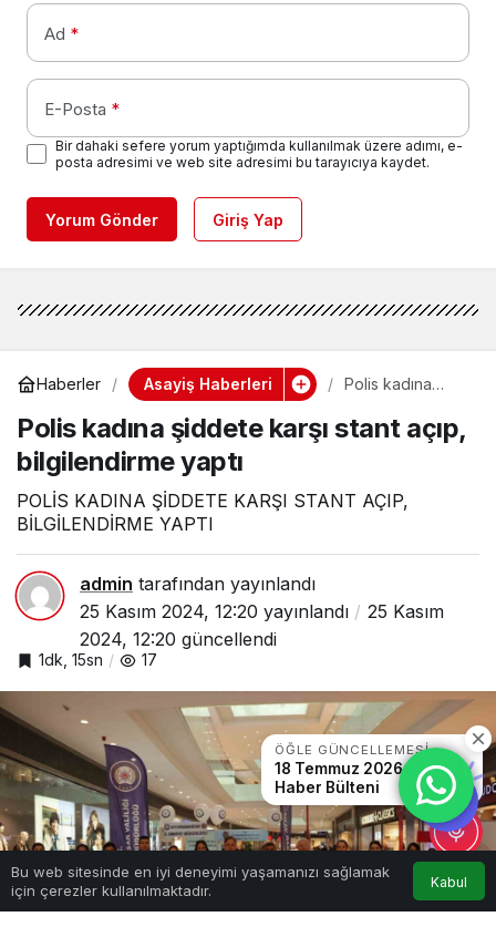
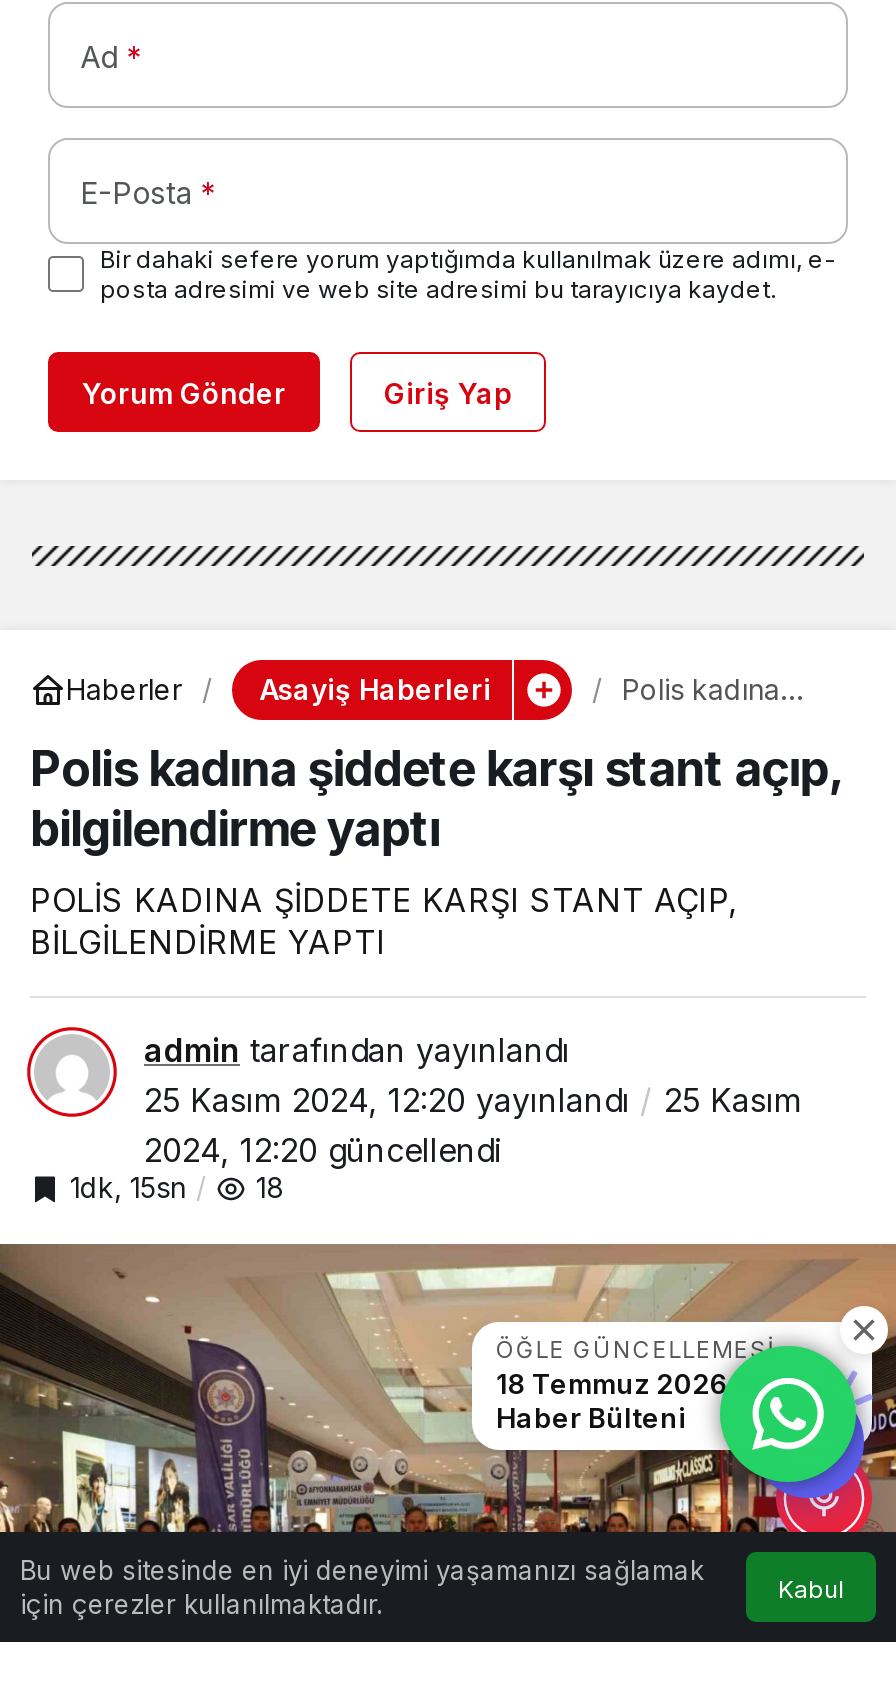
- 17
+ 18
